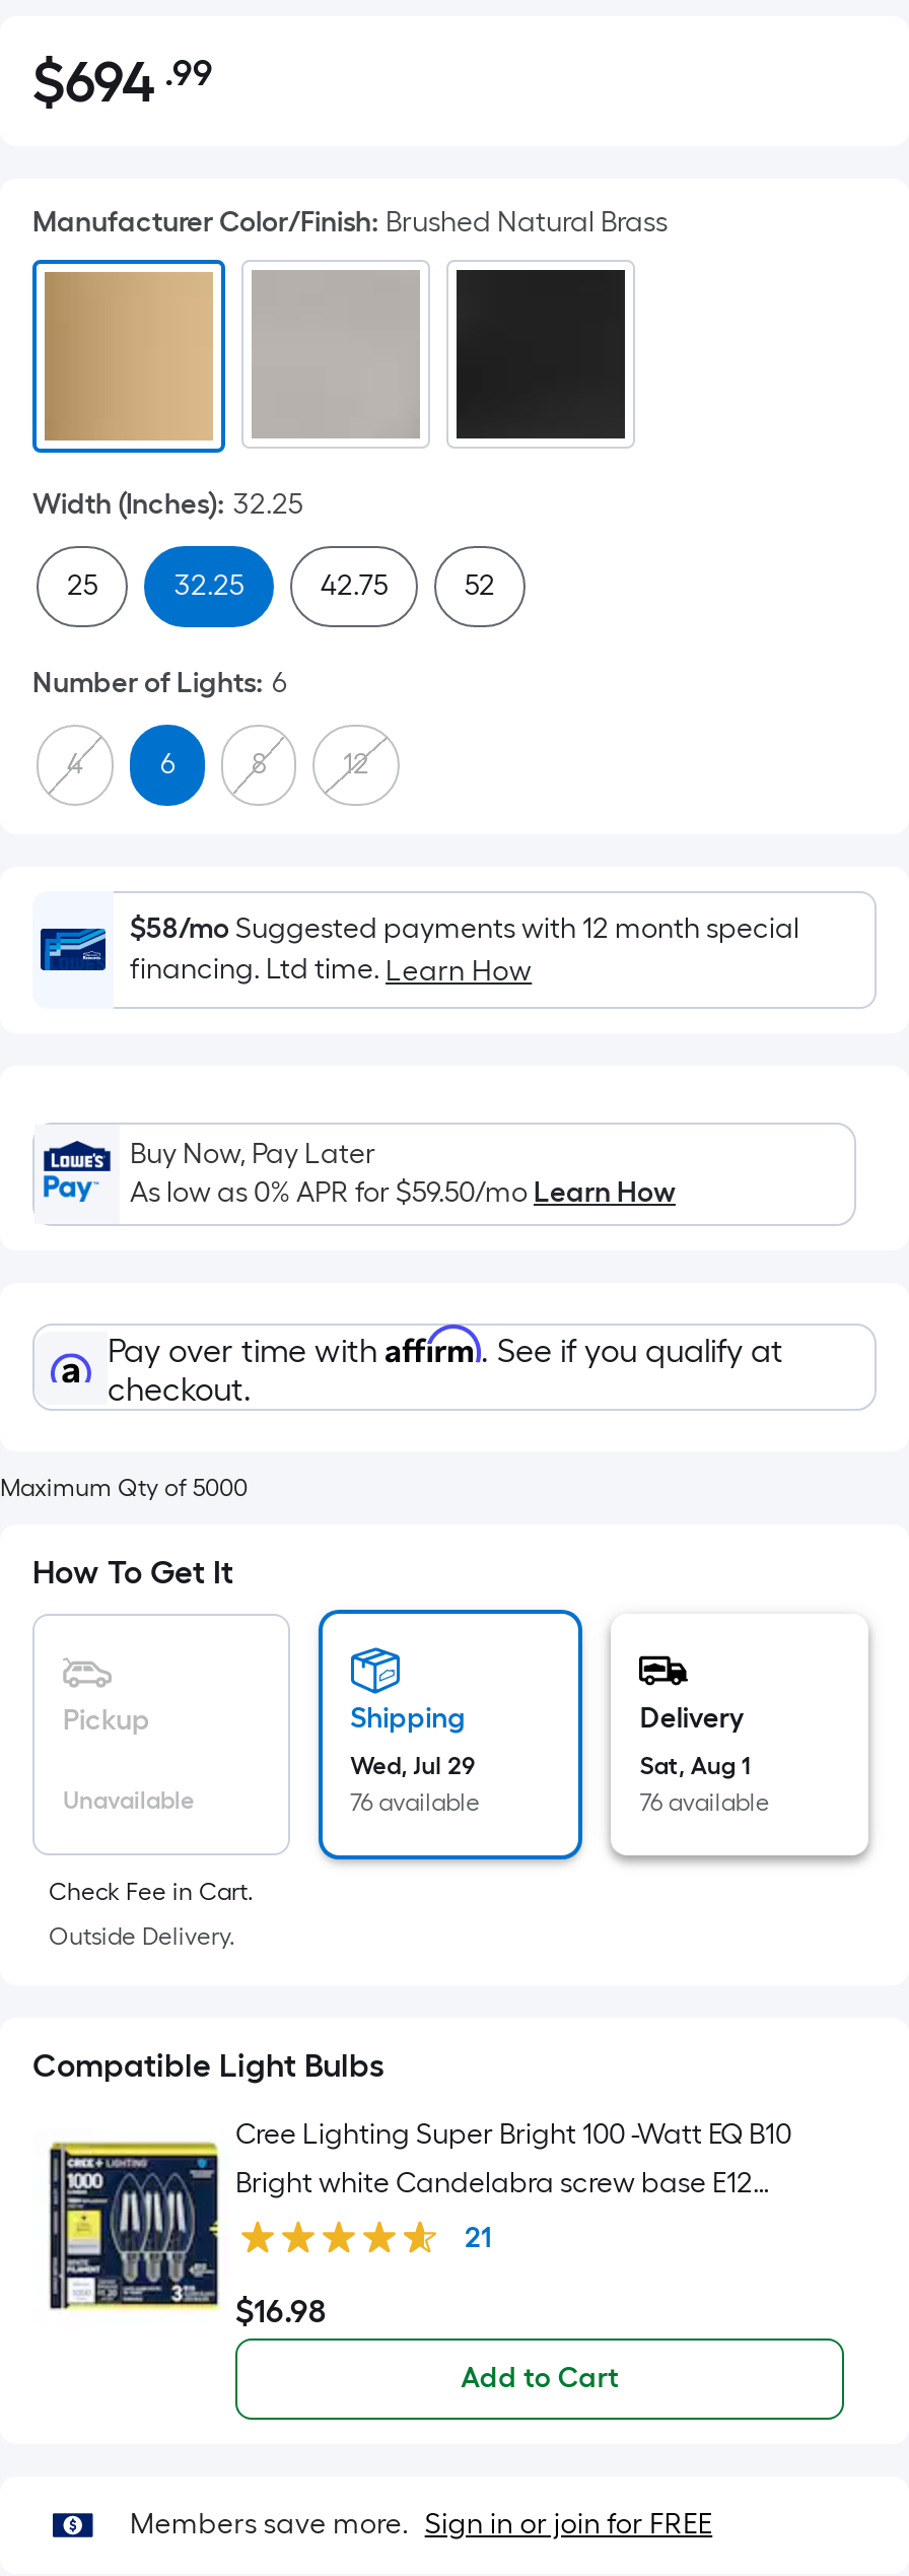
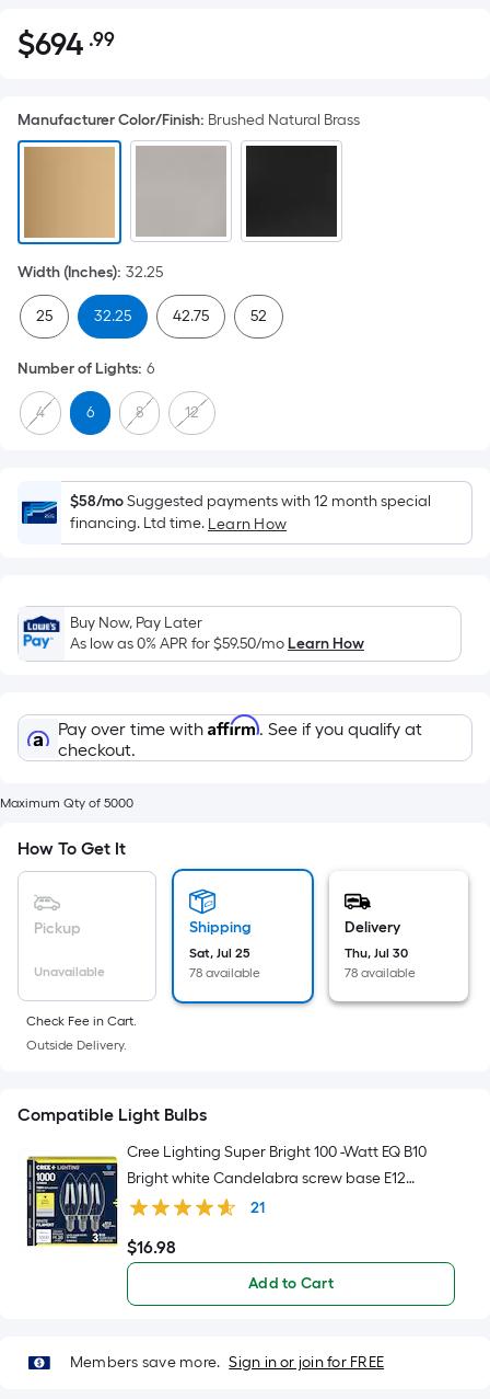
- Wed, Jul 29
+ Sat, Jul 25

- Sat, Aug 1
- 76 available
+ Thu, Jul 30
+ 78 available

- 76 available
+ 78 available
